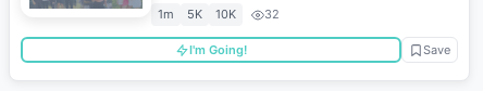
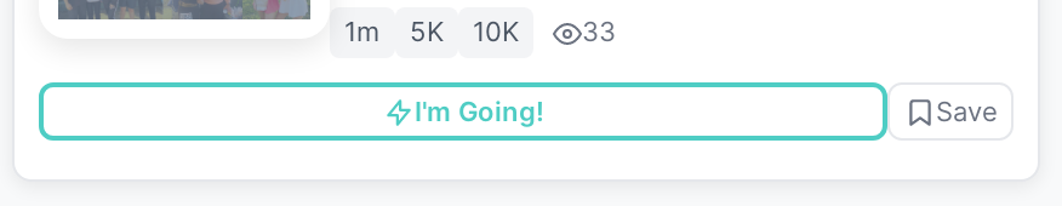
- 1m 5K 10K 32
+ 1m 5K 10K 33
